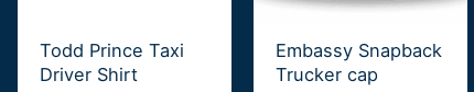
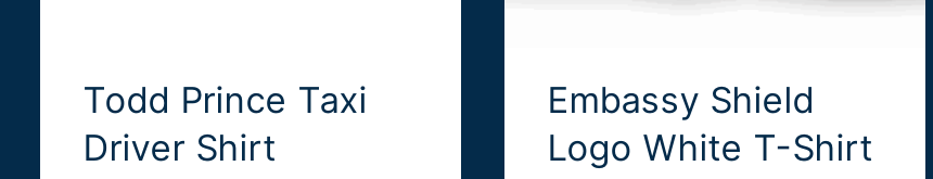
- Embassy Snapback
- Trucker cap
+ Embassy Shield
+ Logo White T-Shirt
